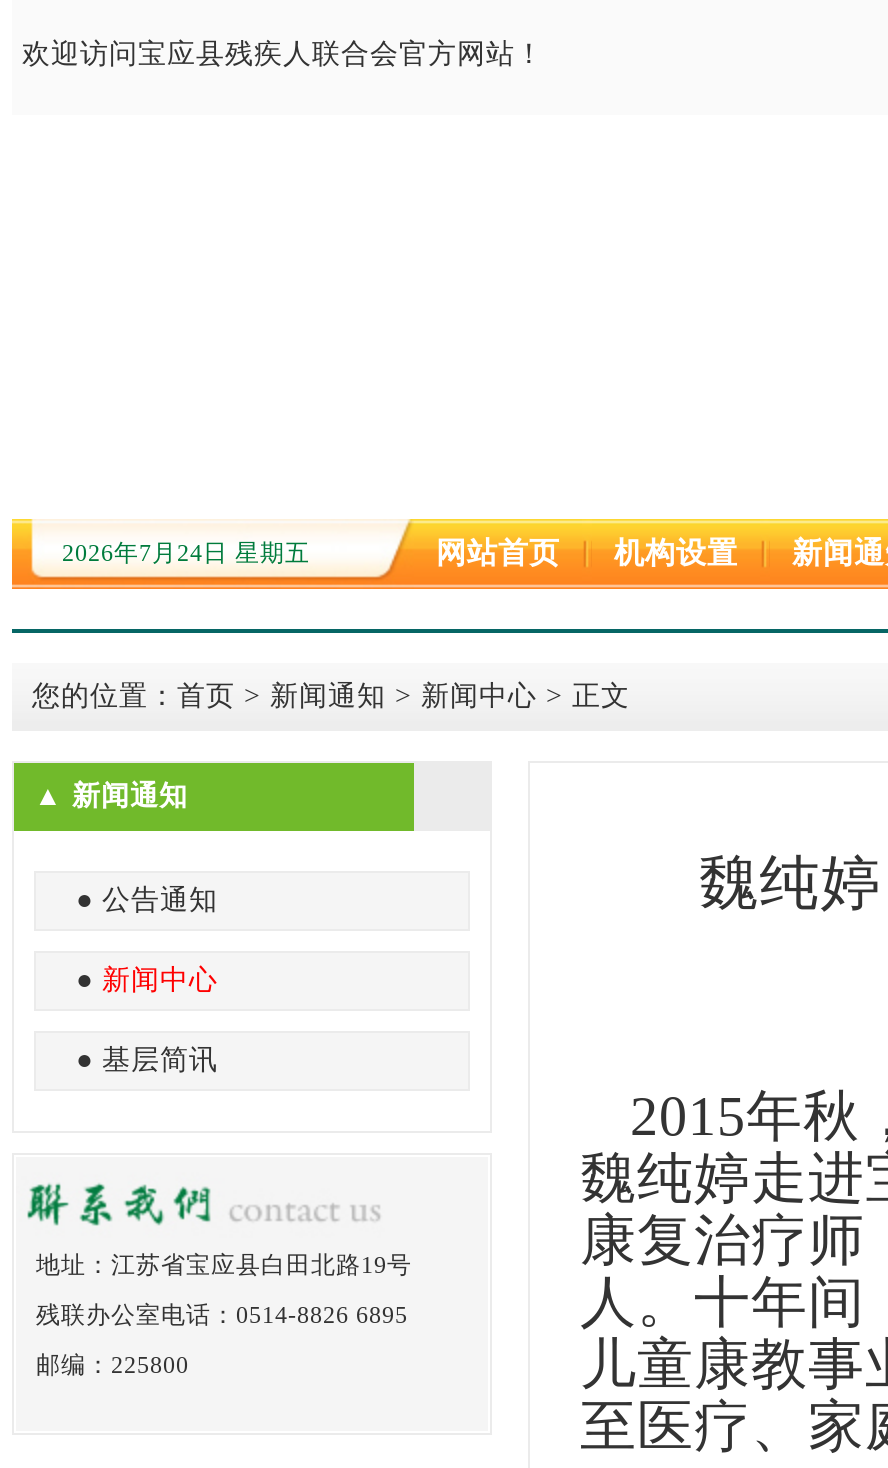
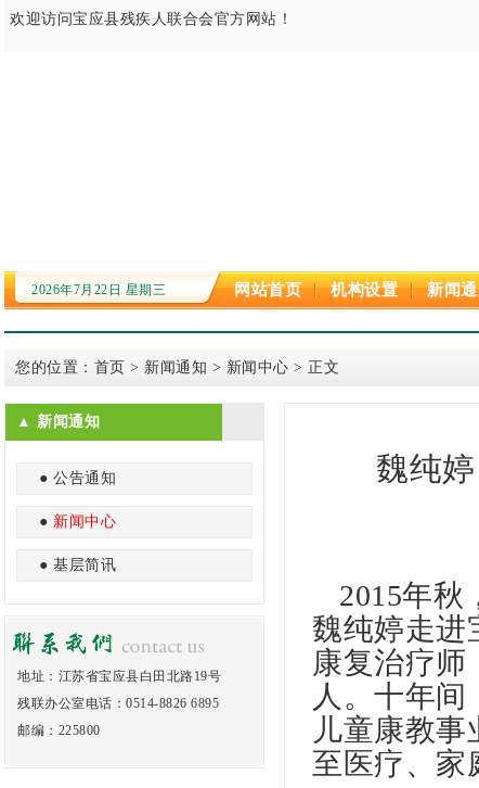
- 2026年7月24日 星期五
+ 2026年7月22日 星期三
